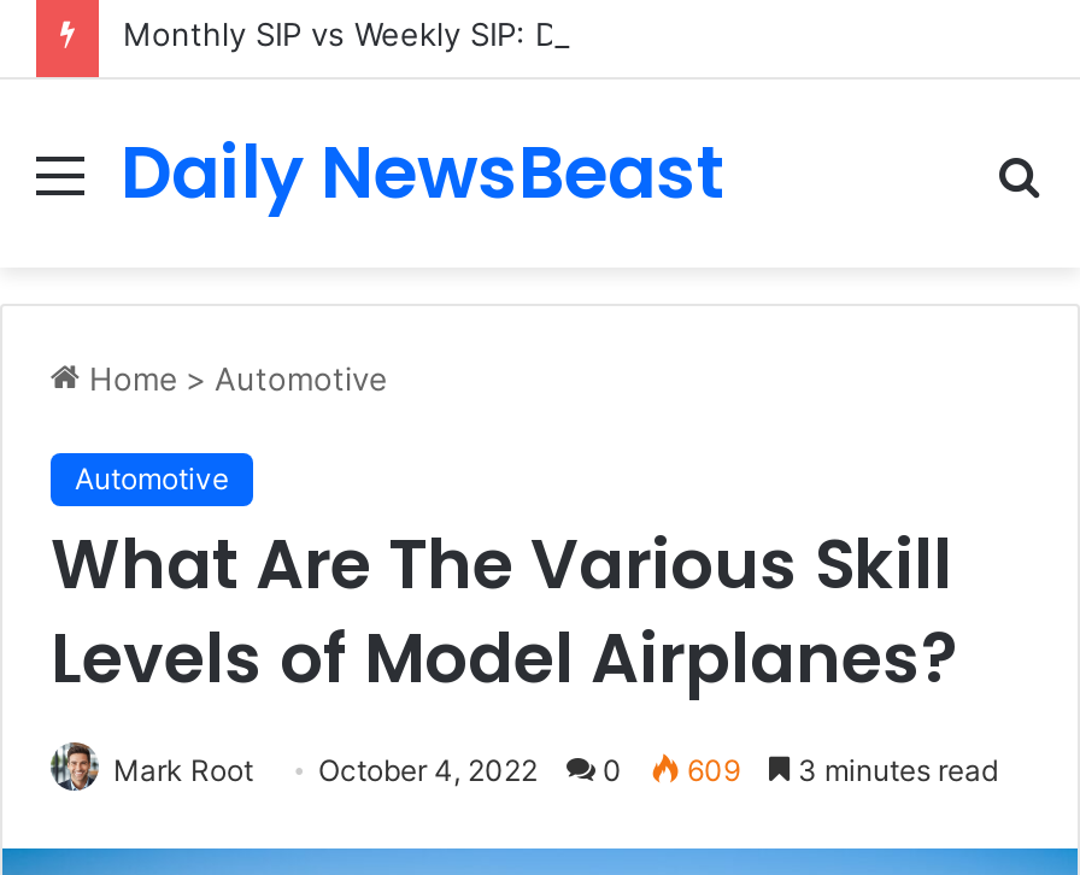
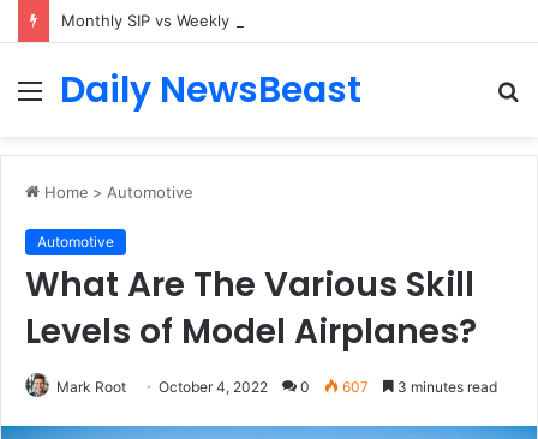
- Mark Root October 4, 2022 0 609 3 minutes read
+ Mark Root October 4, 2022 0 607 3 minutes read
